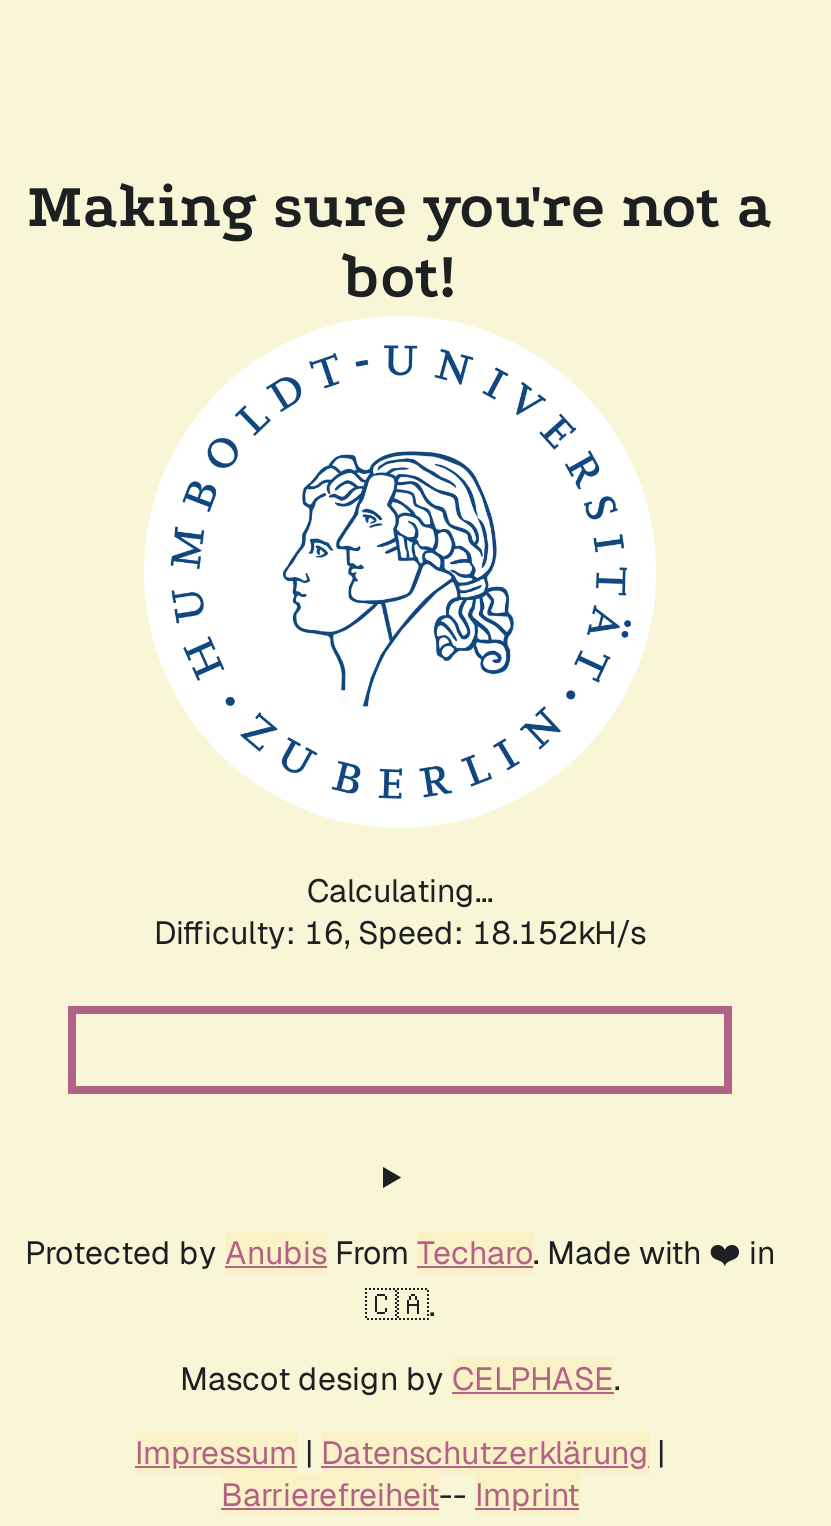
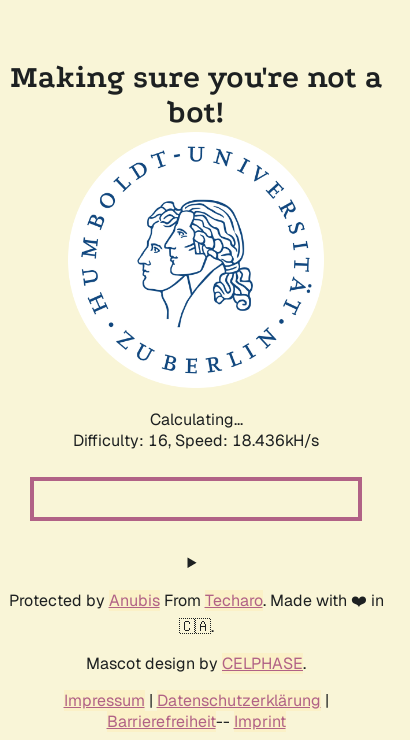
- Difficulty: 16, Speed: 18.152kH/s
+ Difficulty: 16, Speed: 18.436kH/s
